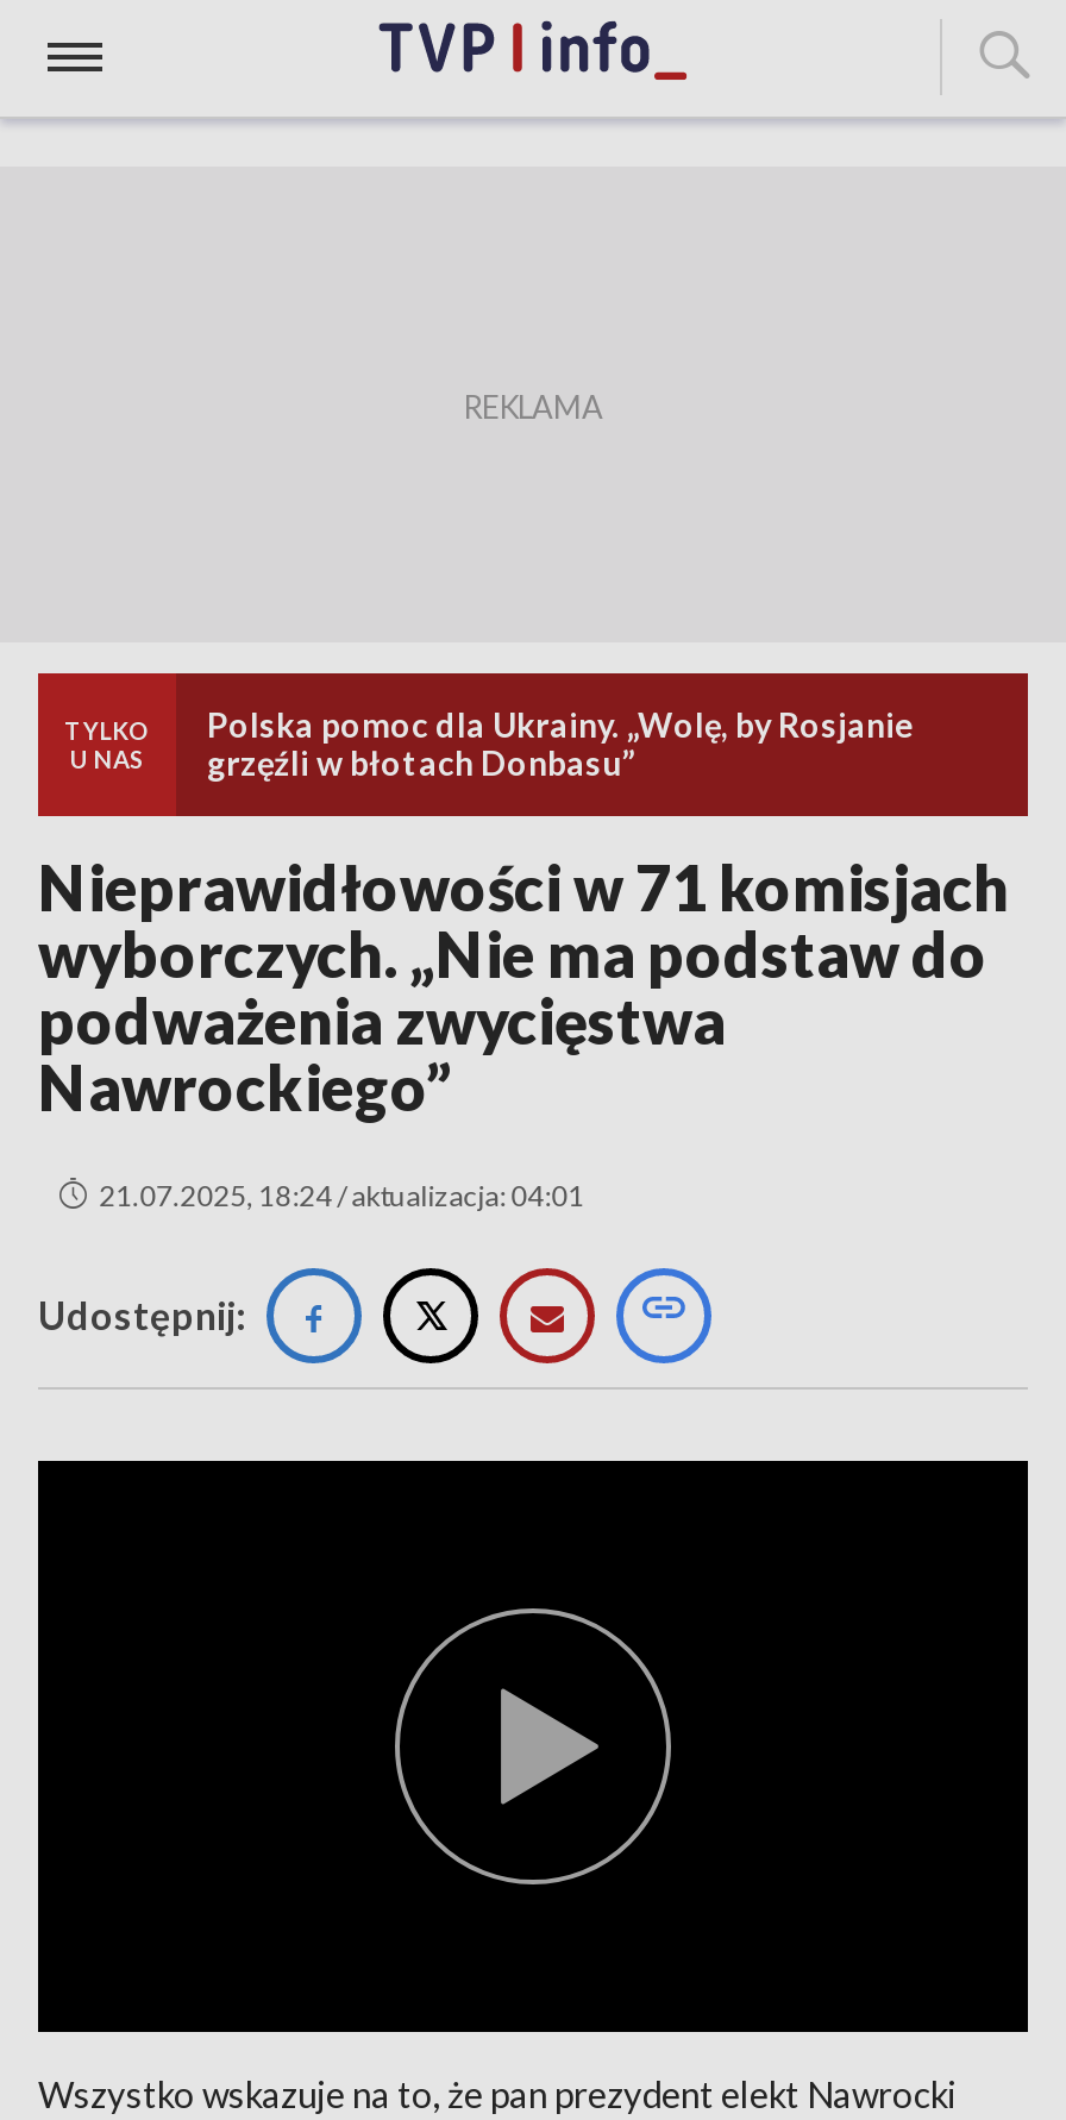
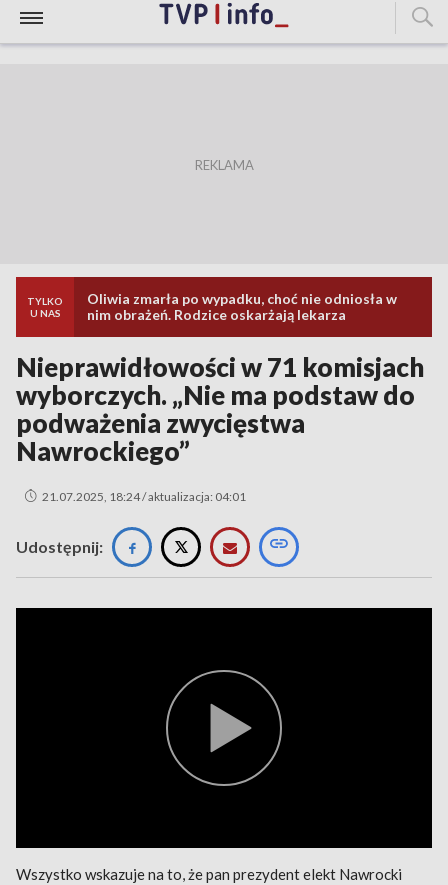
- Polska pomoc dla Ukrainy. „Wolę, by Rosjanie
- grzęźli w błotach Donbasu”
+ Oliwia zmarła po wypadku, choć nie odniosła w
+ nim obrażeń. Rodzice oskarżają lekarza
